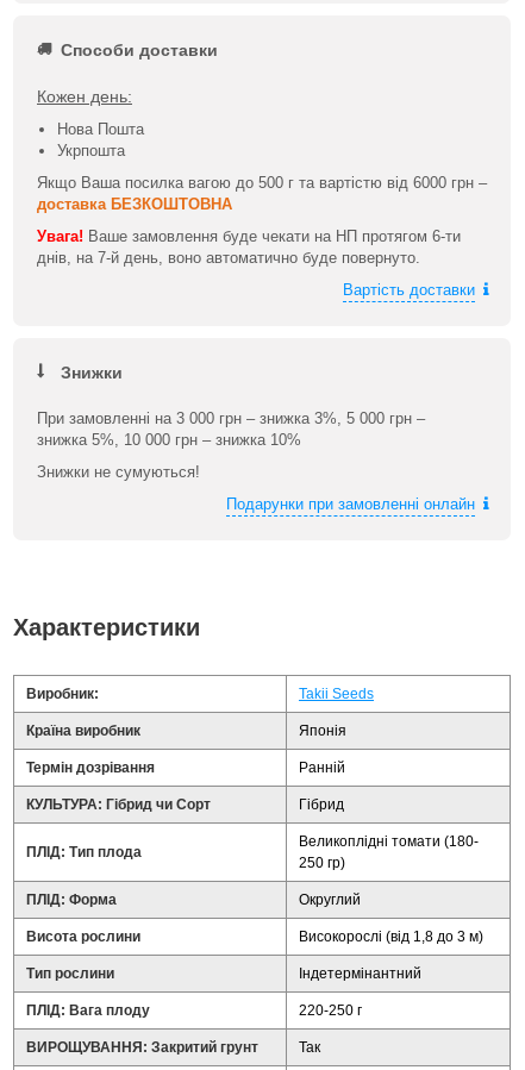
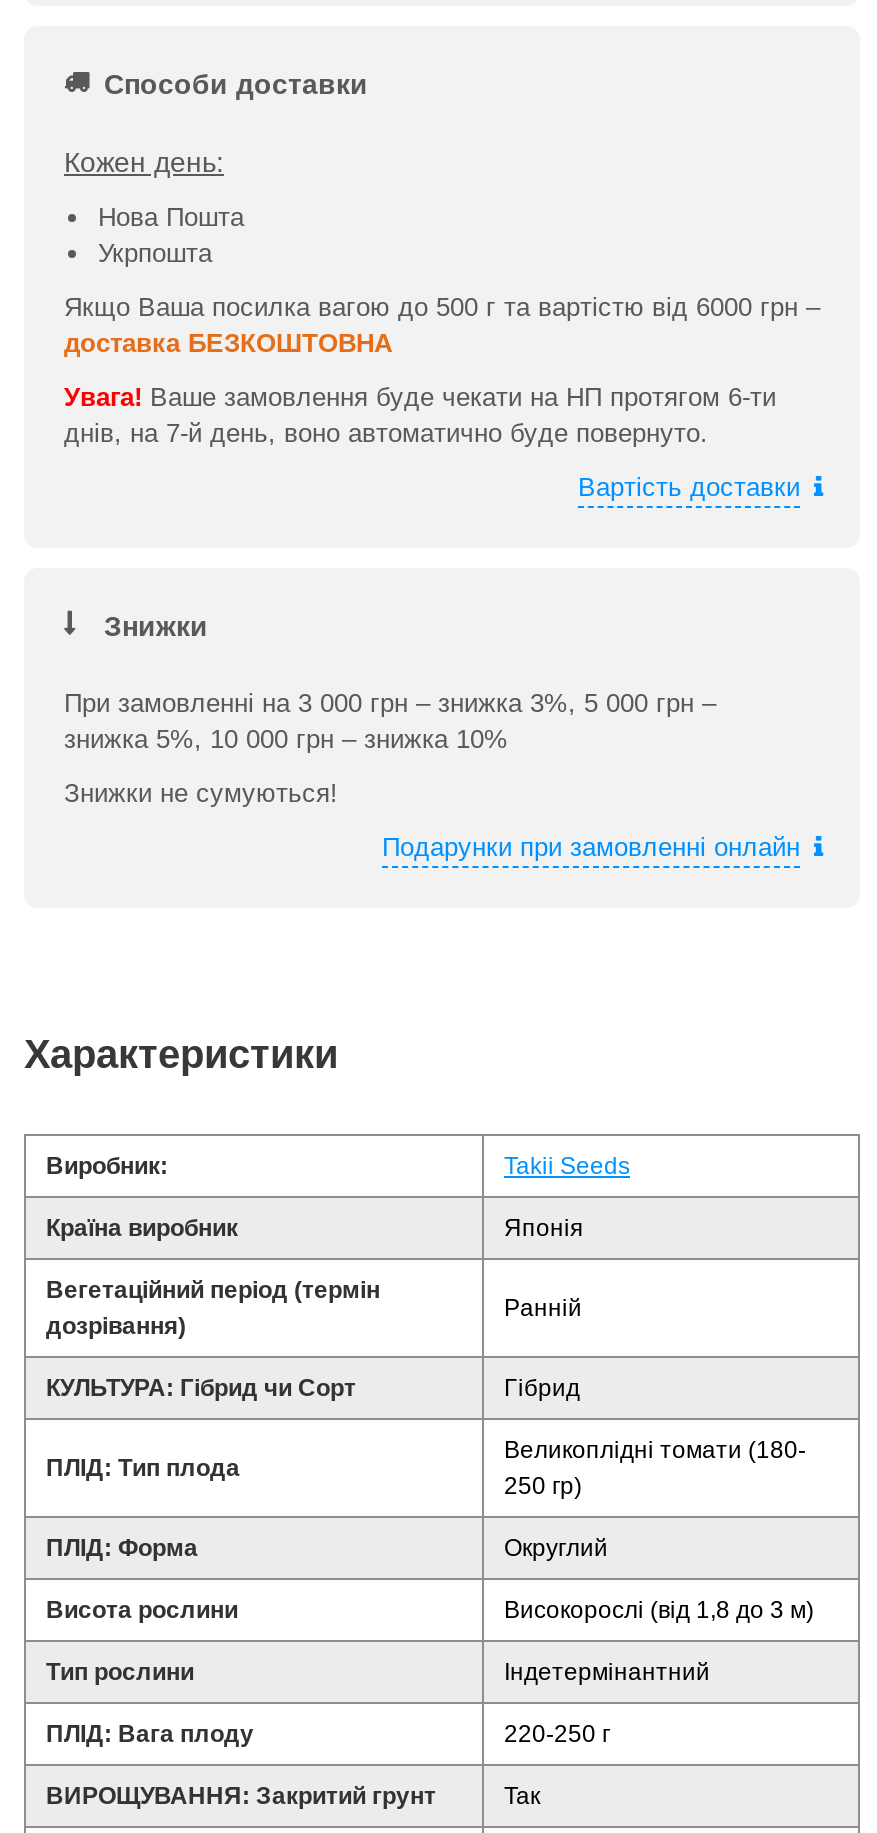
- Термін дозрівання
+ Вегетаційний період (термін
+ дозрівання)
